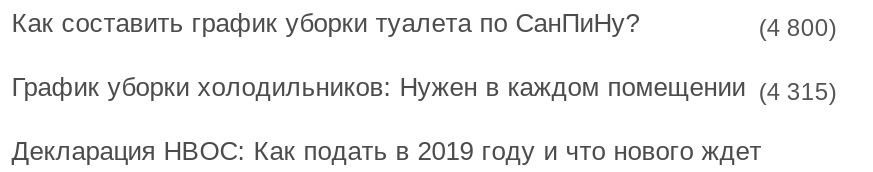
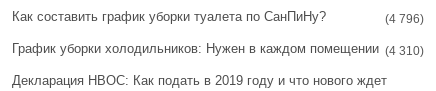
- (4 800)
+ (4 796)

- График уборки холодильников: Нужен в каждом помещении (4 315)
+ График уборки холодильников: Нужен в каждом помещении (4 310)
